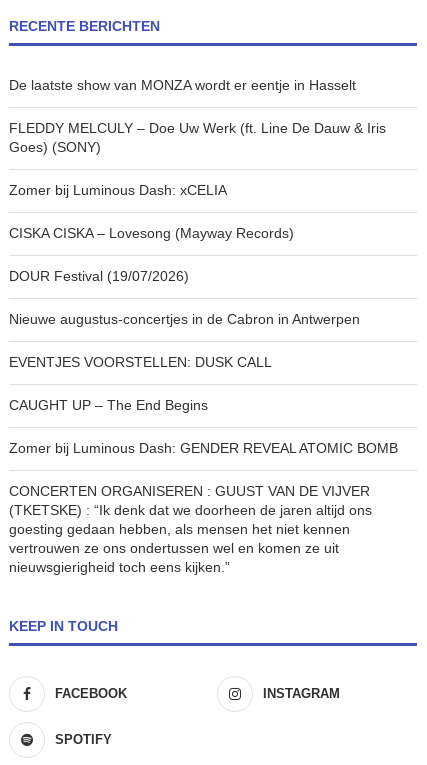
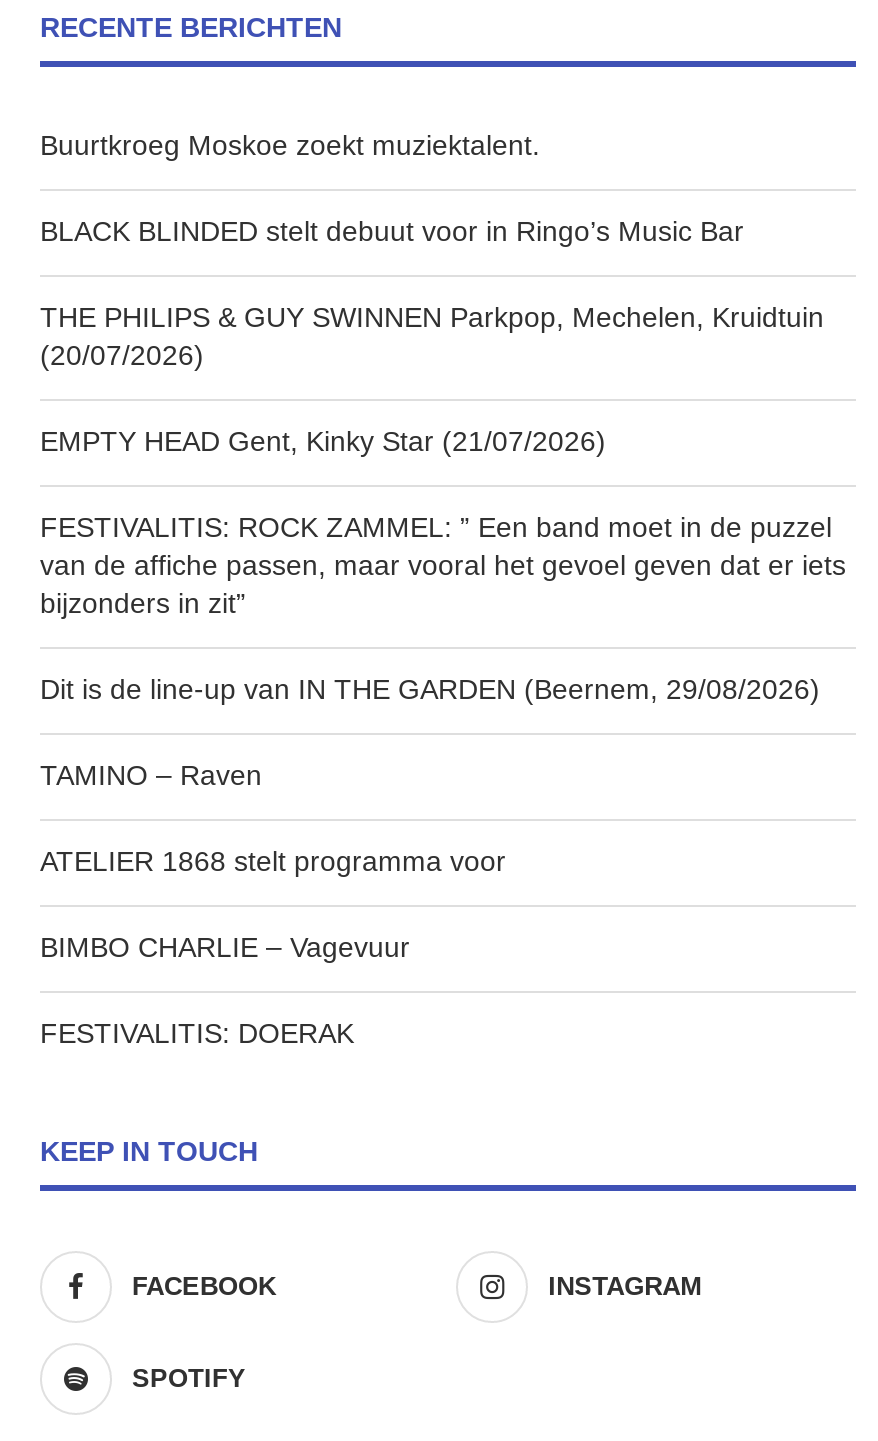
- De laatste show van MONZA wordt er eentje in Hasselt
+ Buurtkroeg Moskoe zoekt muziektalent.

- FLEDDY MELCULY – Doe Uw Werk (ft. Line De Dauw & Iris
- Goes) (SONY)
+ BLACK BLINDED stelt debuut voor in Ringo’s Music Bar

- Zomer bij Luminous Dash: xCELIA
+ THE PHILIPS & GUY SWINNEN Parkpop, Mechelen, Kruidtuin
+ (20/07/2026)

- CISKA CISKA – Lovesong (Mayway Records)
+ EMPTY HEAD Gent, Kinky Star (21/07/2026)

- DOUR Festival (19/07/2026)
+ FESTIVALITIS: ROCK ZAMMEL: ” Een band moet in de puzzel
+ van de affiche passen, maar vooral het gevoel geven dat er iets
+ bijzonders in zit”

- Nieuwe augustus-concertjes in de Cabron in Antwerpen
+ Dit is de line-up van IN THE GARDEN (Beernem, 29/08/2026)

- EVENTJES VOORSTELLEN: DUSK CALL
+ TAMINO – Raven

- CAUGHT UP – The End Begins
+ ATELIER 1868 stelt programma voor

- Zomer bij Luminous Dash: GENDER REVEAL ATOMIC BOMB
+ BIMBO CHARLIE – Vagevuur

- CONCERTEN ORGANISEREN : GUUST VAN DE VIJVER
- (TKETSKE) : “Ik denk dat we doorheen de jaren altijd ons
- goesting gedaan hebben, als mensen het niet kennen
- vertrouwen ze ons ondertussen wel en komen ze uit
- nieuwsgierigheid toch eens kijken.”
+ FESTIVALITIS: DOERAK
